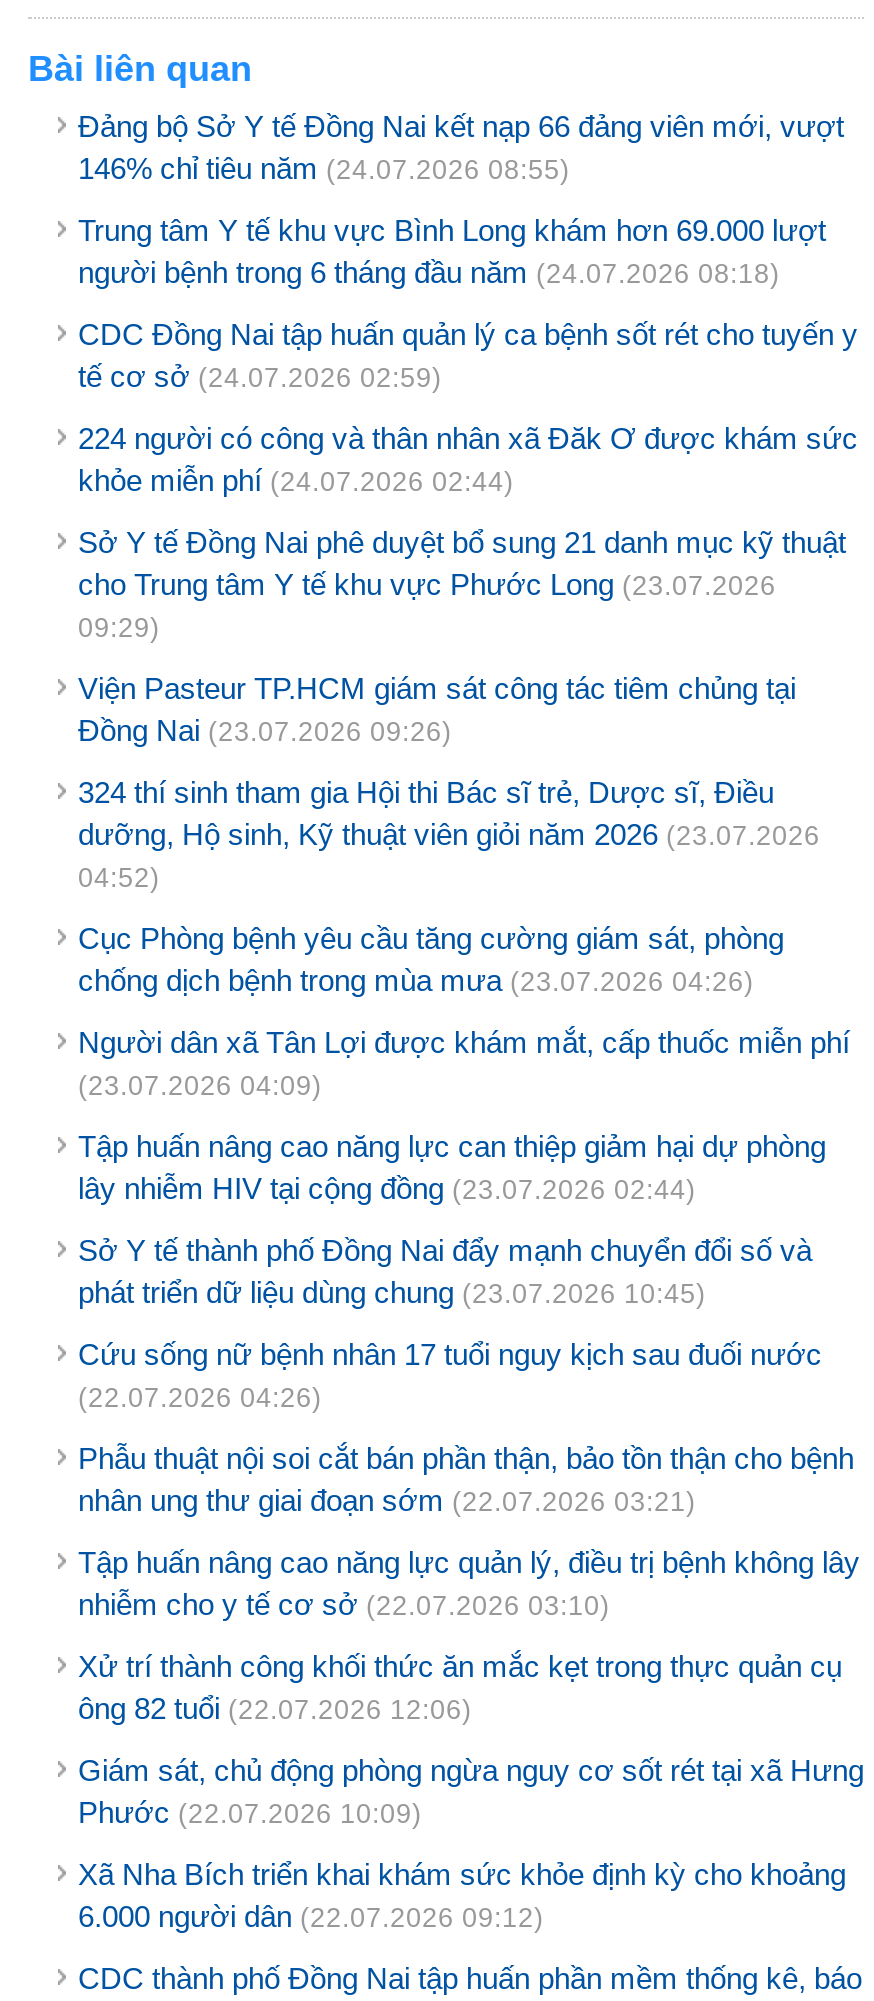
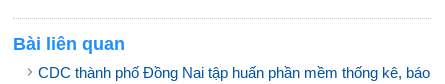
- Đảng bộ Sở Y tế Đồng Nai kết nạp 66 đảng viên mới, vượt
- 146% chỉ tiêu năm (24.07.2026 08:55)
- Trung tâm Y tế khu vực Bình Long khám hơn 69.000 lượt
- người bệnh trong 6 tháng đầu năm (24.07.2026 08:18)
- CDC Đồng Nai tập huấn quản lý ca bệnh sốt rét cho tuyến y
- tế cơ sở (24.07.2026 02:59)
- 224 người có công và thân nhân xã Đăk Ơ được khám sức
- khỏe miễn phí (24.07.2026 02:44)
- Sở Y tế Đồng Nai phê duyệt bổ sung 21 danh mục kỹ thuật
- cho Trung tâm Y tế khu vực Phước Long (23.07.2026
- 09:29)
- Viện Pasteur TP.HCM giám sát công tác tiêm chủng tại
- Đồng Nai (23.07.2026 09:26)
- 324 thí sinh tham gia Hội thi Bác sĩ trẻ, Dược sĩ, Điều
- dưỡng, Hộ sinh, Kỹ thuật viên giỏi năm 2026 (23.07.2026
- 04:52)
- Cục Phòng bệnh yêu cầu tăng cường giám sát, phòng
- chống dịch bệnh trong mùa mưa (23.07.2026 04:26)
- Người dân xã Tân Lợi được khám mắt, cấp thuốc miễn phí
- (23.07.2026 04:09)
- Tập huấn nâng cao năng lực can thiệp giảm hại dự phòng
- lây nhiễm HIV tại cộng đồng (23.07.2026 02:44)
- Sở Y tế thành phố Đồng Nai đẩy mạnh chuyển đổi số và
- phát triển dữ liệu dùng chung (23.07.2026 10:45)
- Cứu sống nữ bệnh nhân 17 tuổi nguy kịch sau đuối nước
- (22.07.2026 04:26)
- Phẫu thuật nội soi cắt bán phần thận, bảo tồn thận cho bệnh
- nhân ung thư giai đoạn sớm (22.07.2026 03:21)
- Tập huấn nâng cao năng lực quản lý, điều trị bệnh không lây
- nhiễm cho y tế cơ sở (22.07.2026 03:10)
- Xử trí thành công khối thức ăn mắc kẹt trong thực quản cụ
- ông 82 tuổi (22.07.2026 12:06)
- Giám sát, chủ động phòng ngừa nguy cơ sốt rét tại xã Hưng
- Phước (22.07.2026 10:09)
- Xã Nha Bích triển khai khám sức khỏe định kỳ cho khoảng
- 6.000 người dân (22.07.2026 09:12)
